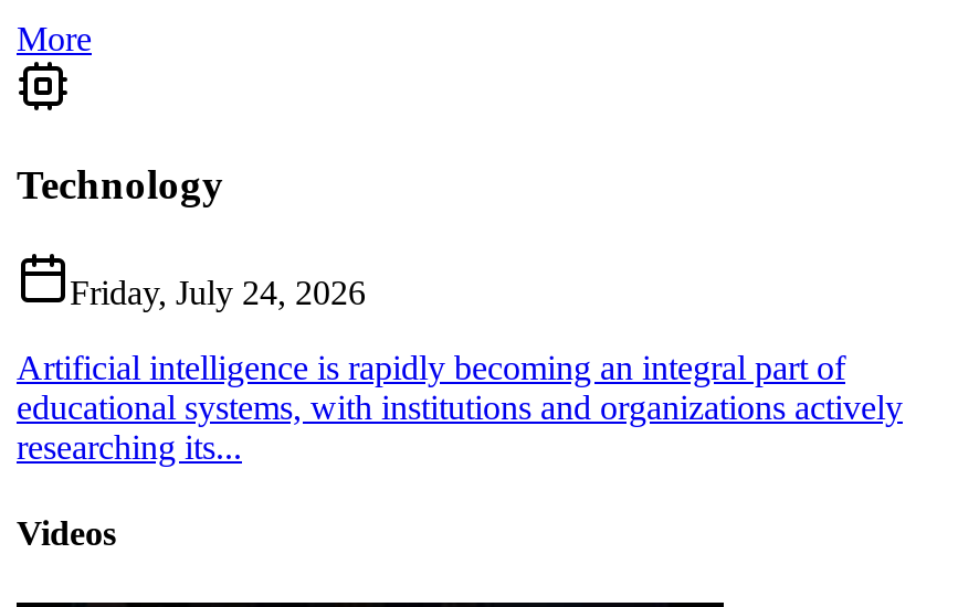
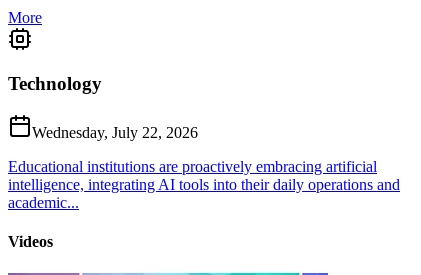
- Friday, July 24, 2026
+ Wednesday, July 22, 2026

- Artificial intelligence is rapidly becoming an integral part of
- educational systems, with institutions and organizations actively
- researching its...
+ Educational institutions are proactively embracing artificial
+ intelligence, integrating AI tools into their daily operations and
+ academic...
